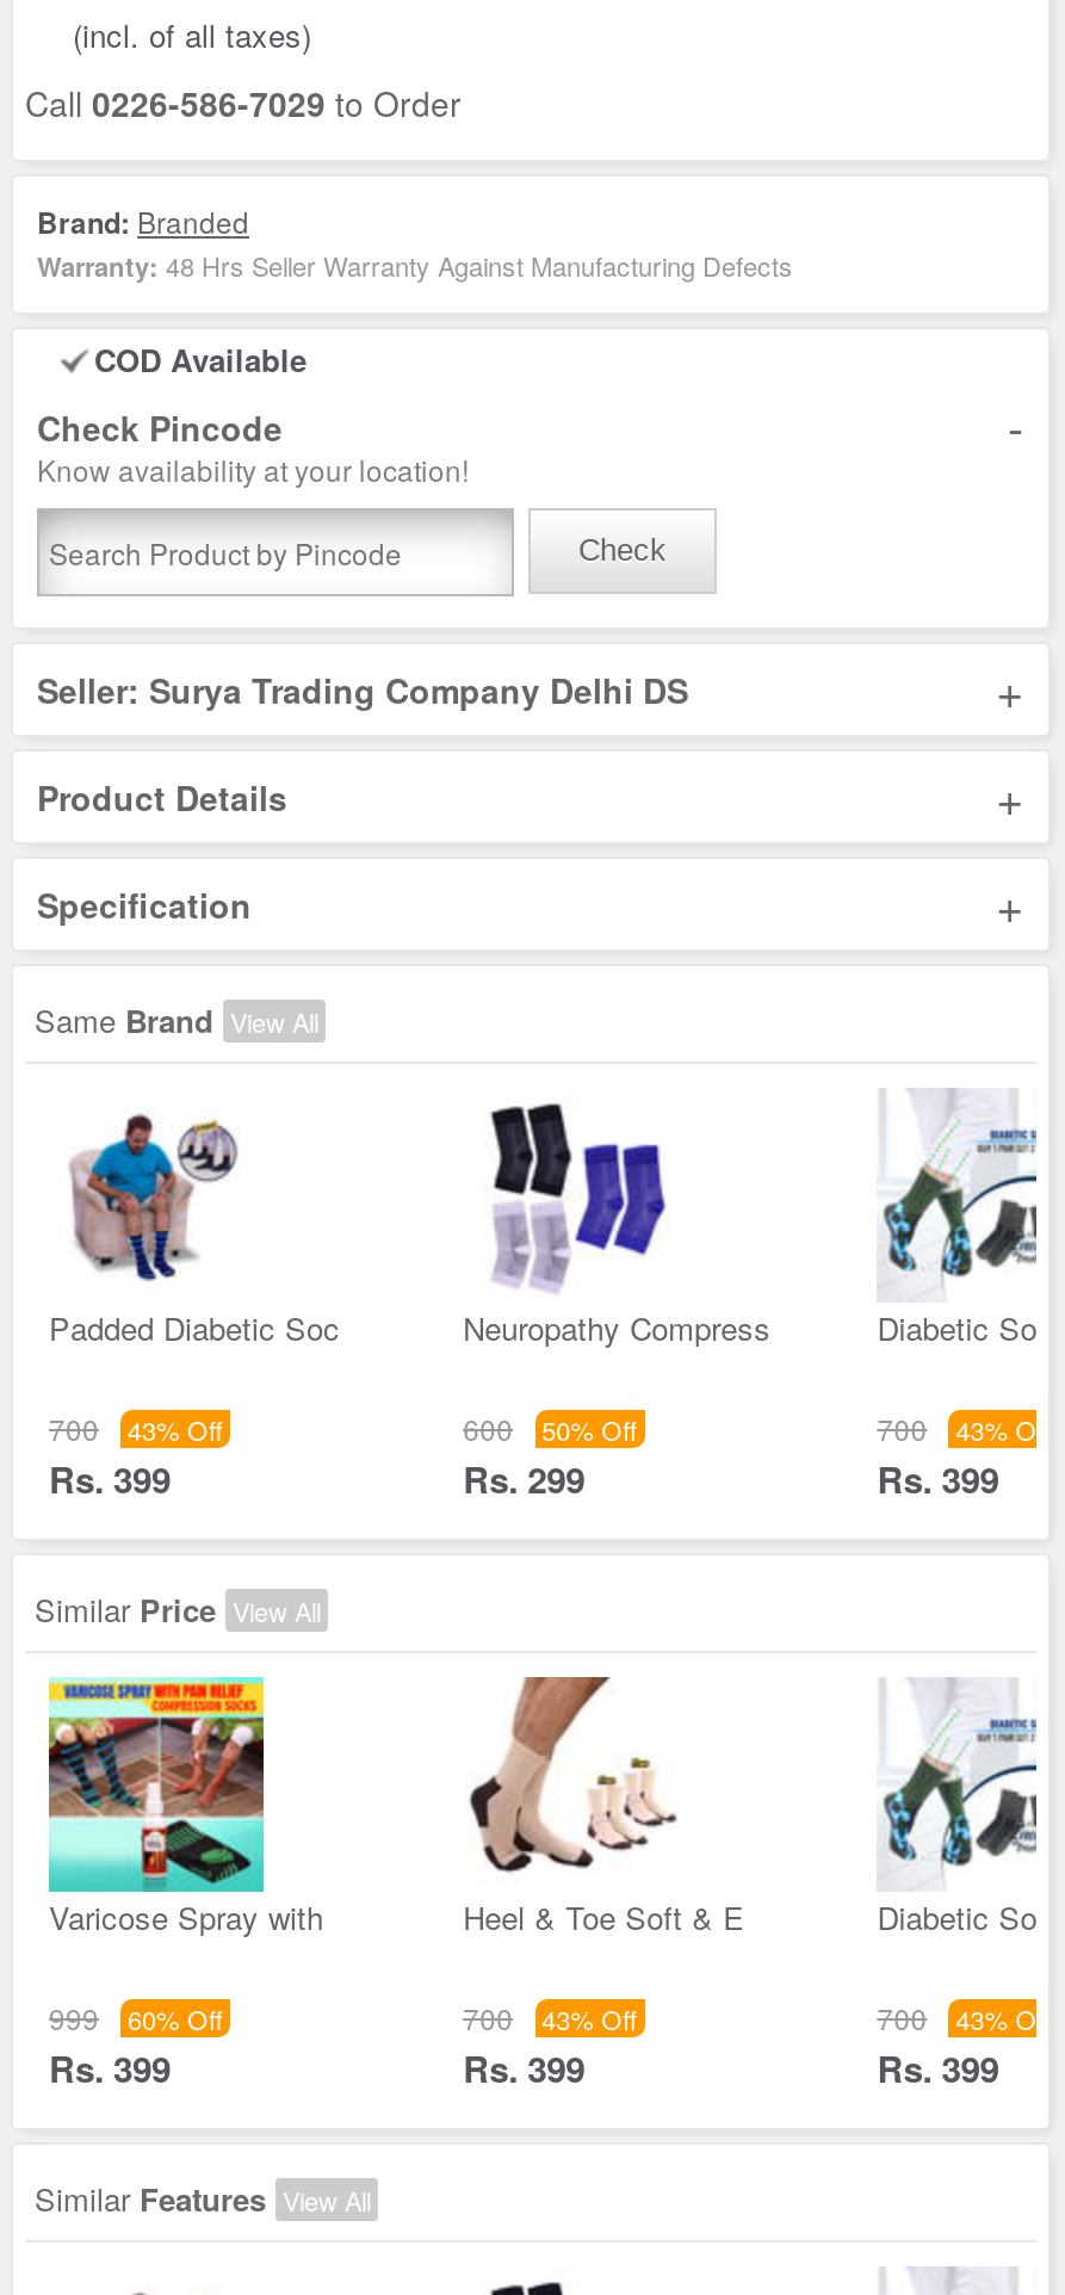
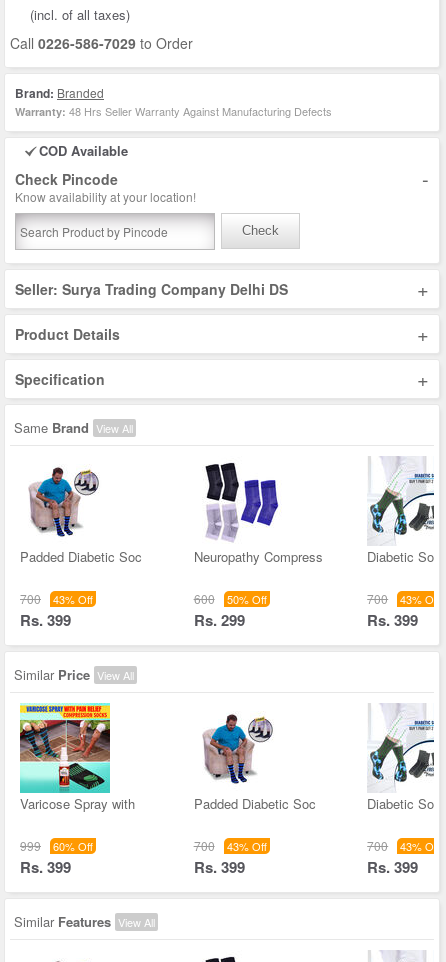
- [image]
- Heel & Toe Soft & E
+ [image]
+ Padded Diabetic Soc
